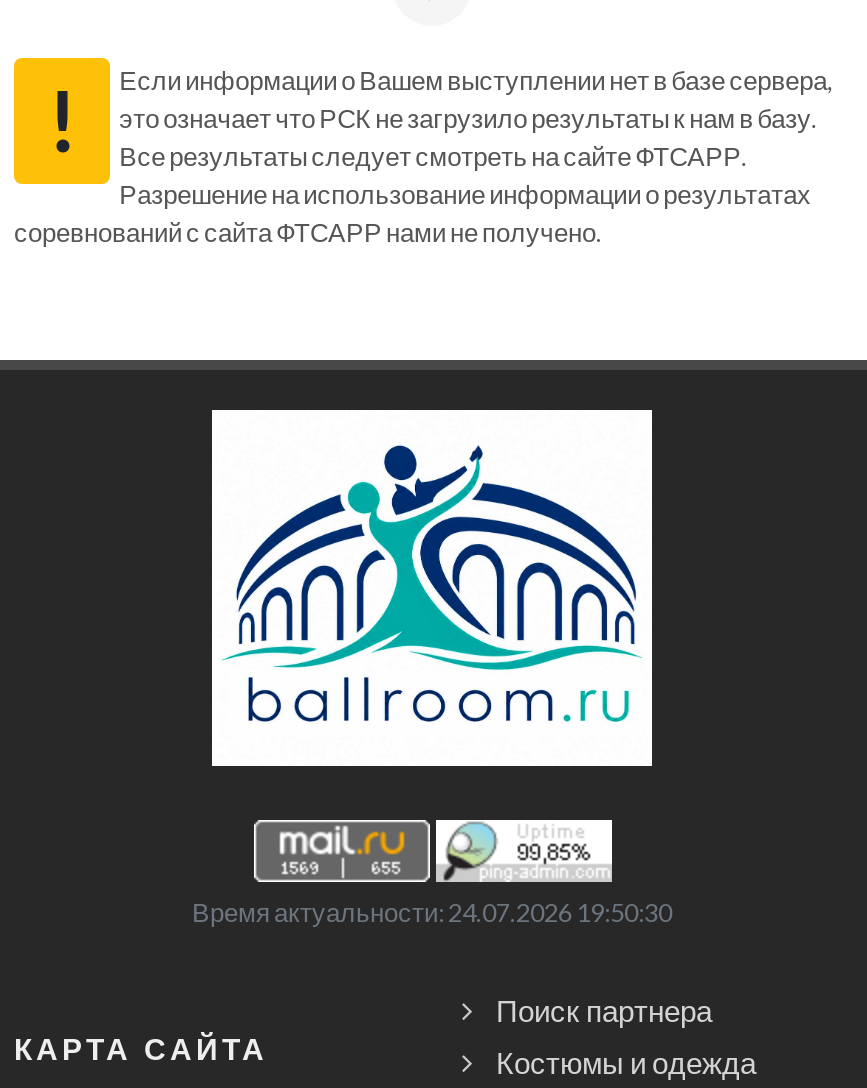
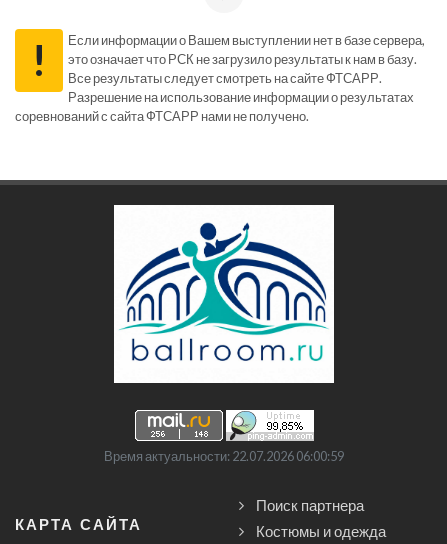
- Время актуальности: 24.07.2026 19:50:30
+ Время актуальности: 22.07.2026 06:00:59
